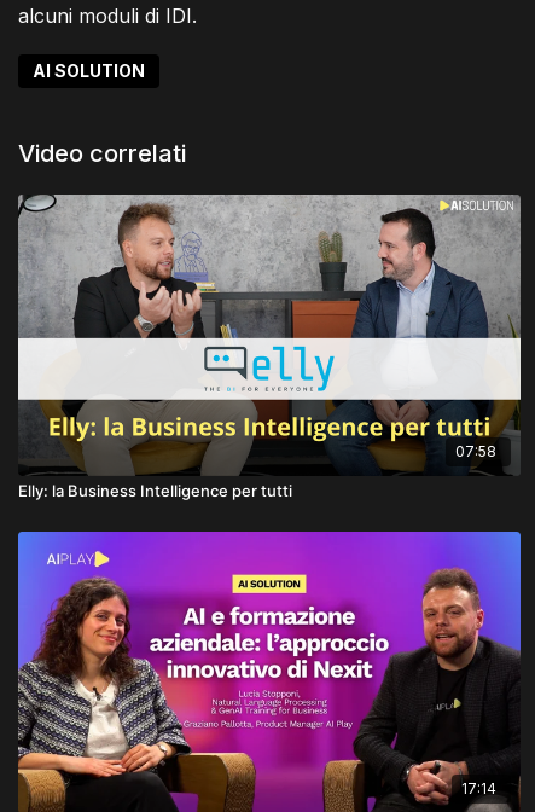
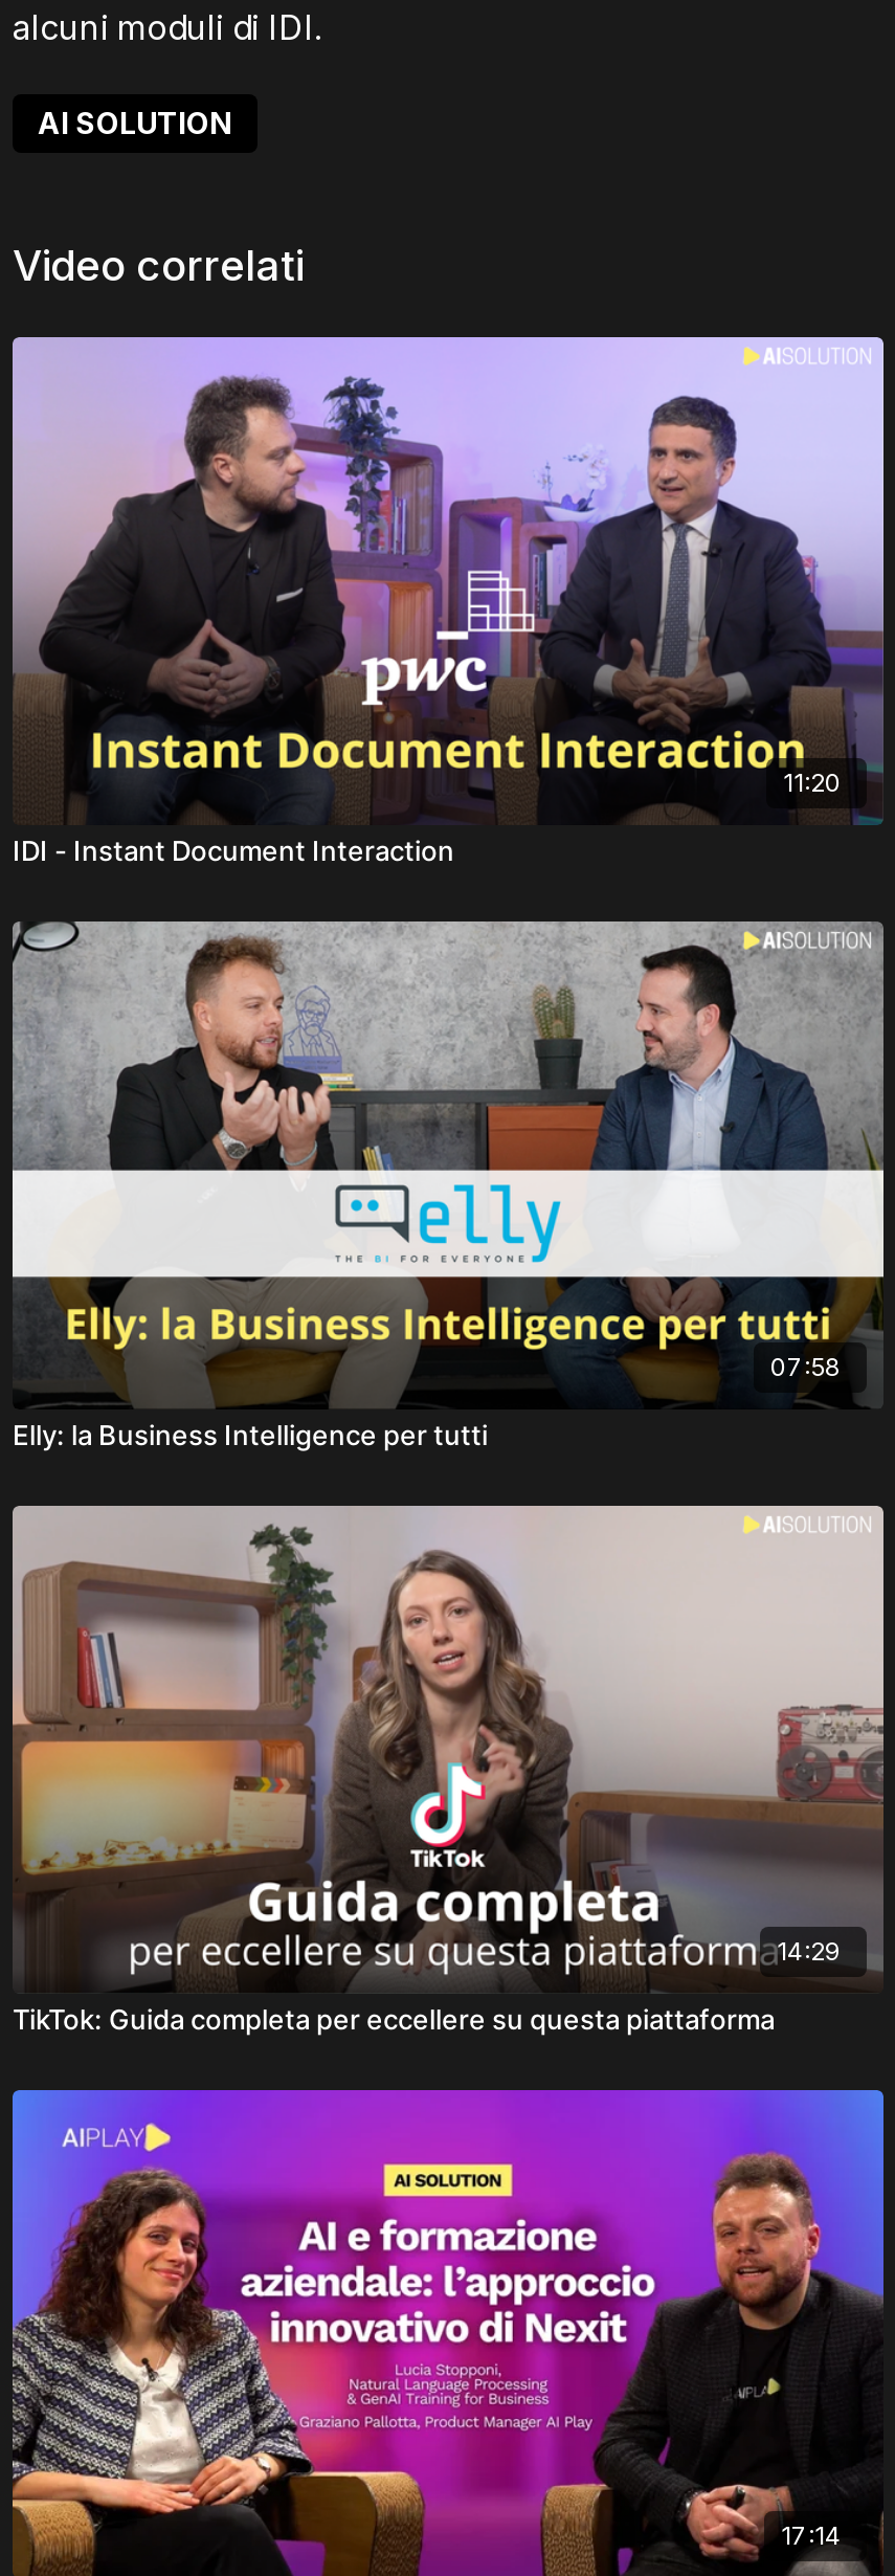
+ [image]
+ 11:20
+ IDI - Instant Document Interaction

+ [image]
+ 14:29
+ TikTok: Guida completa per eccellere su questa piattaforma
